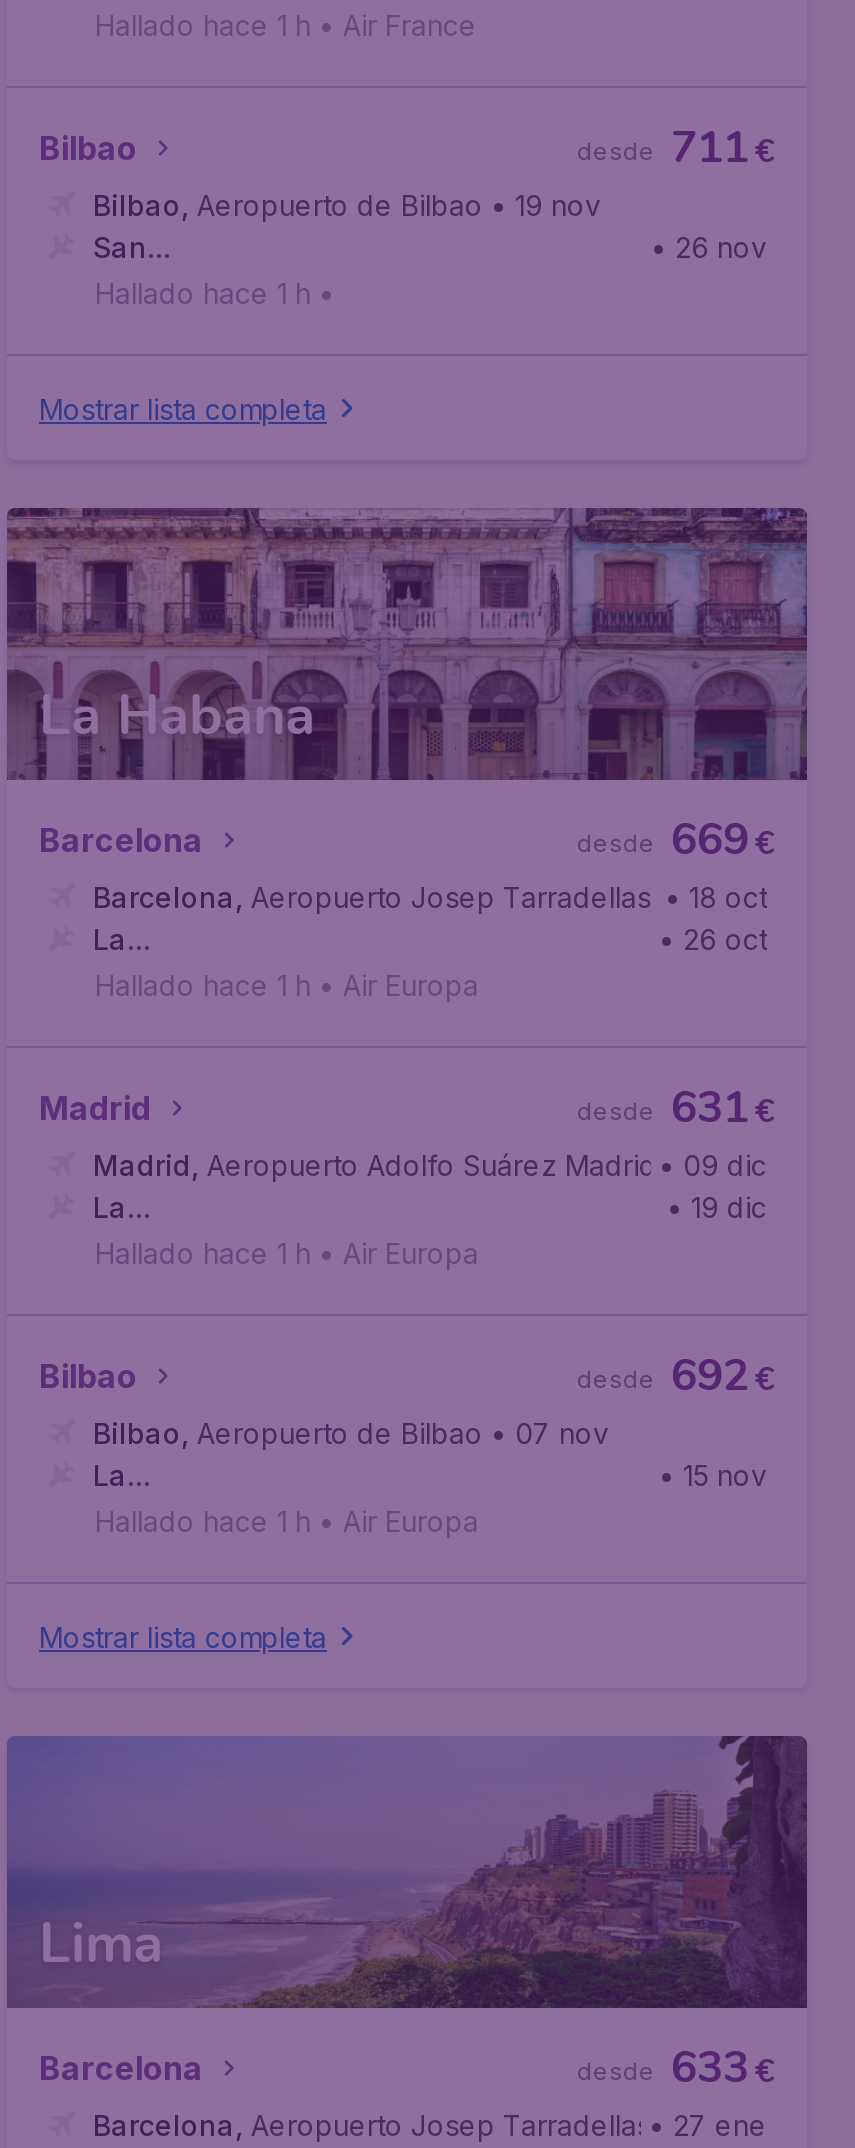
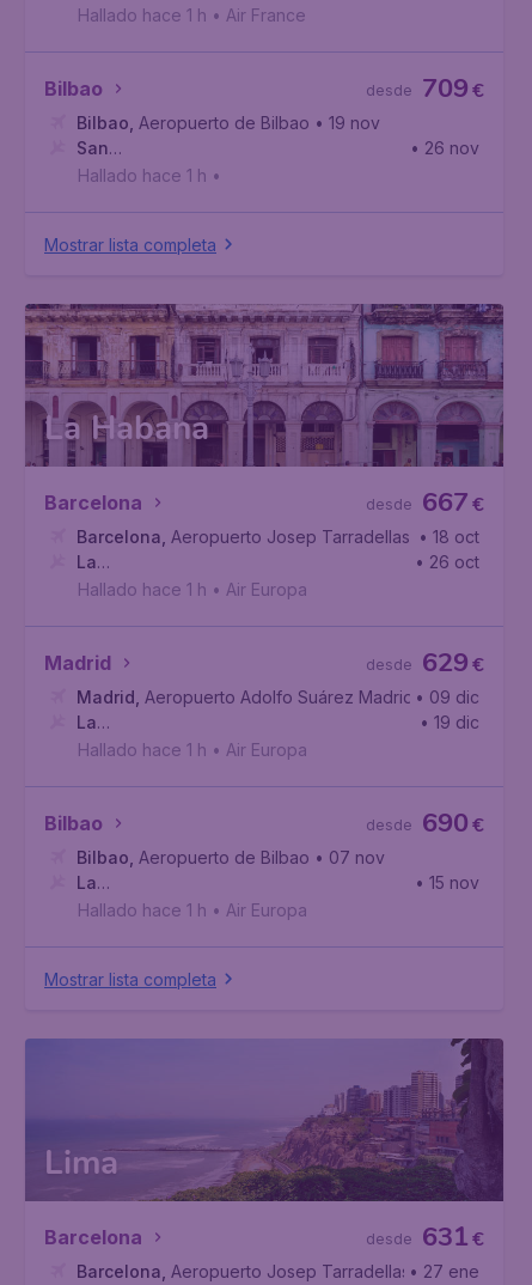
- 711
+ 709

- 669
+ 667

- 631
+ 629

- 692
+ 690

- 633
+ 631
